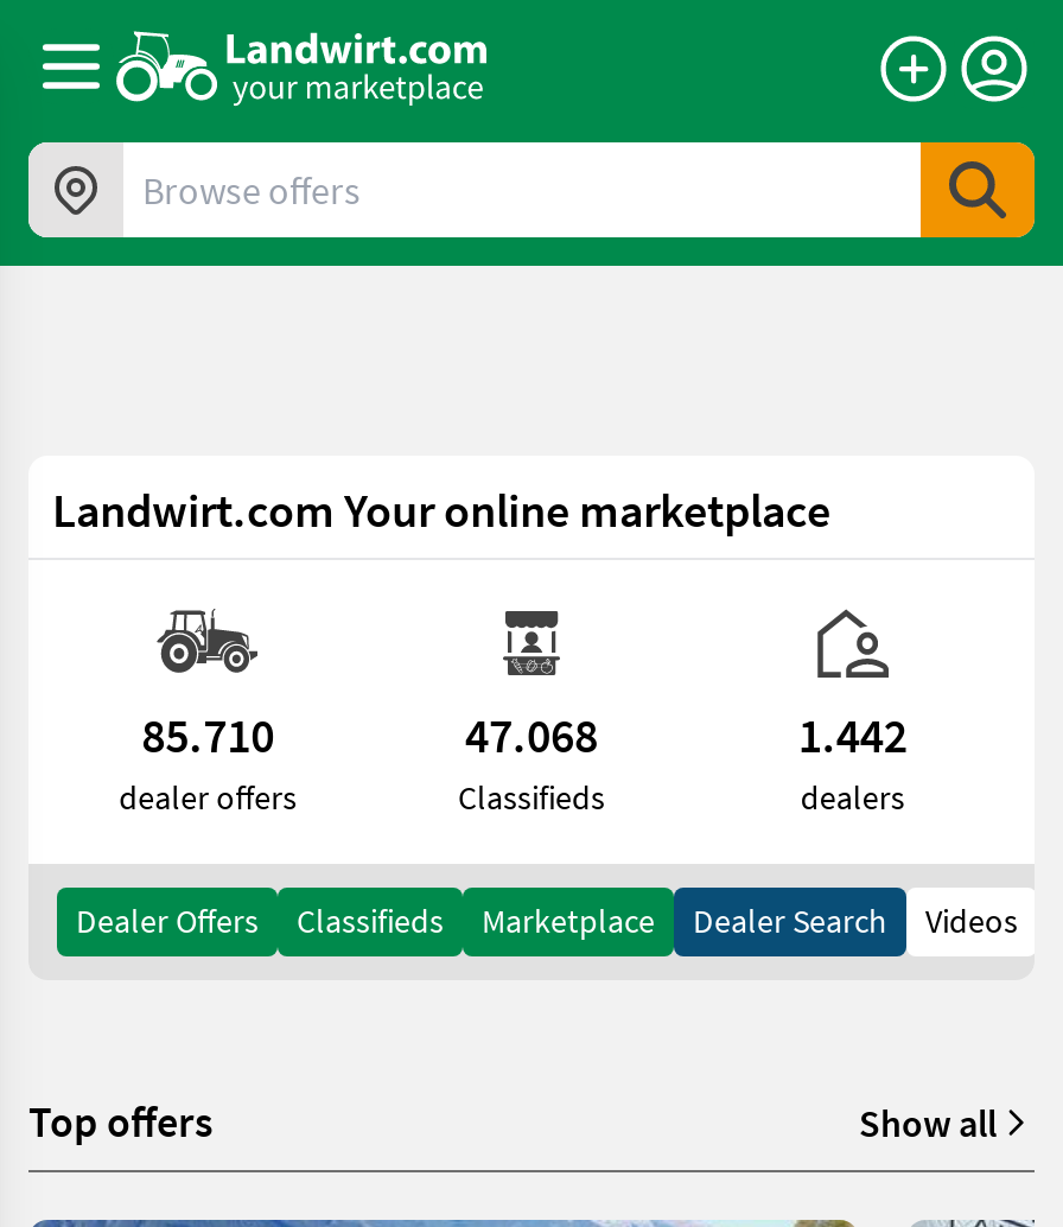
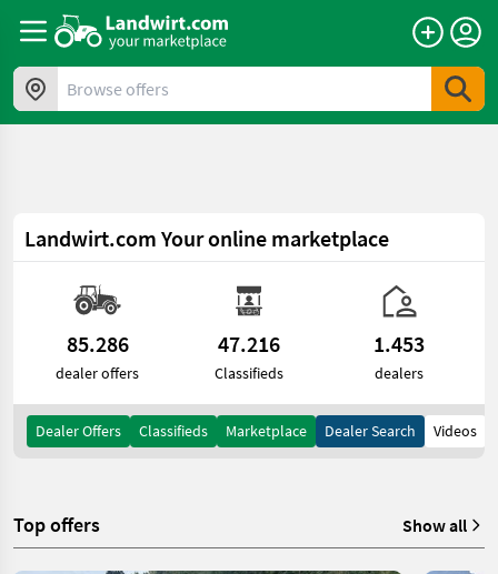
- 85.710
+ 85.286

- 47.068
+ 47.216

- 1.442
+ 1.453
